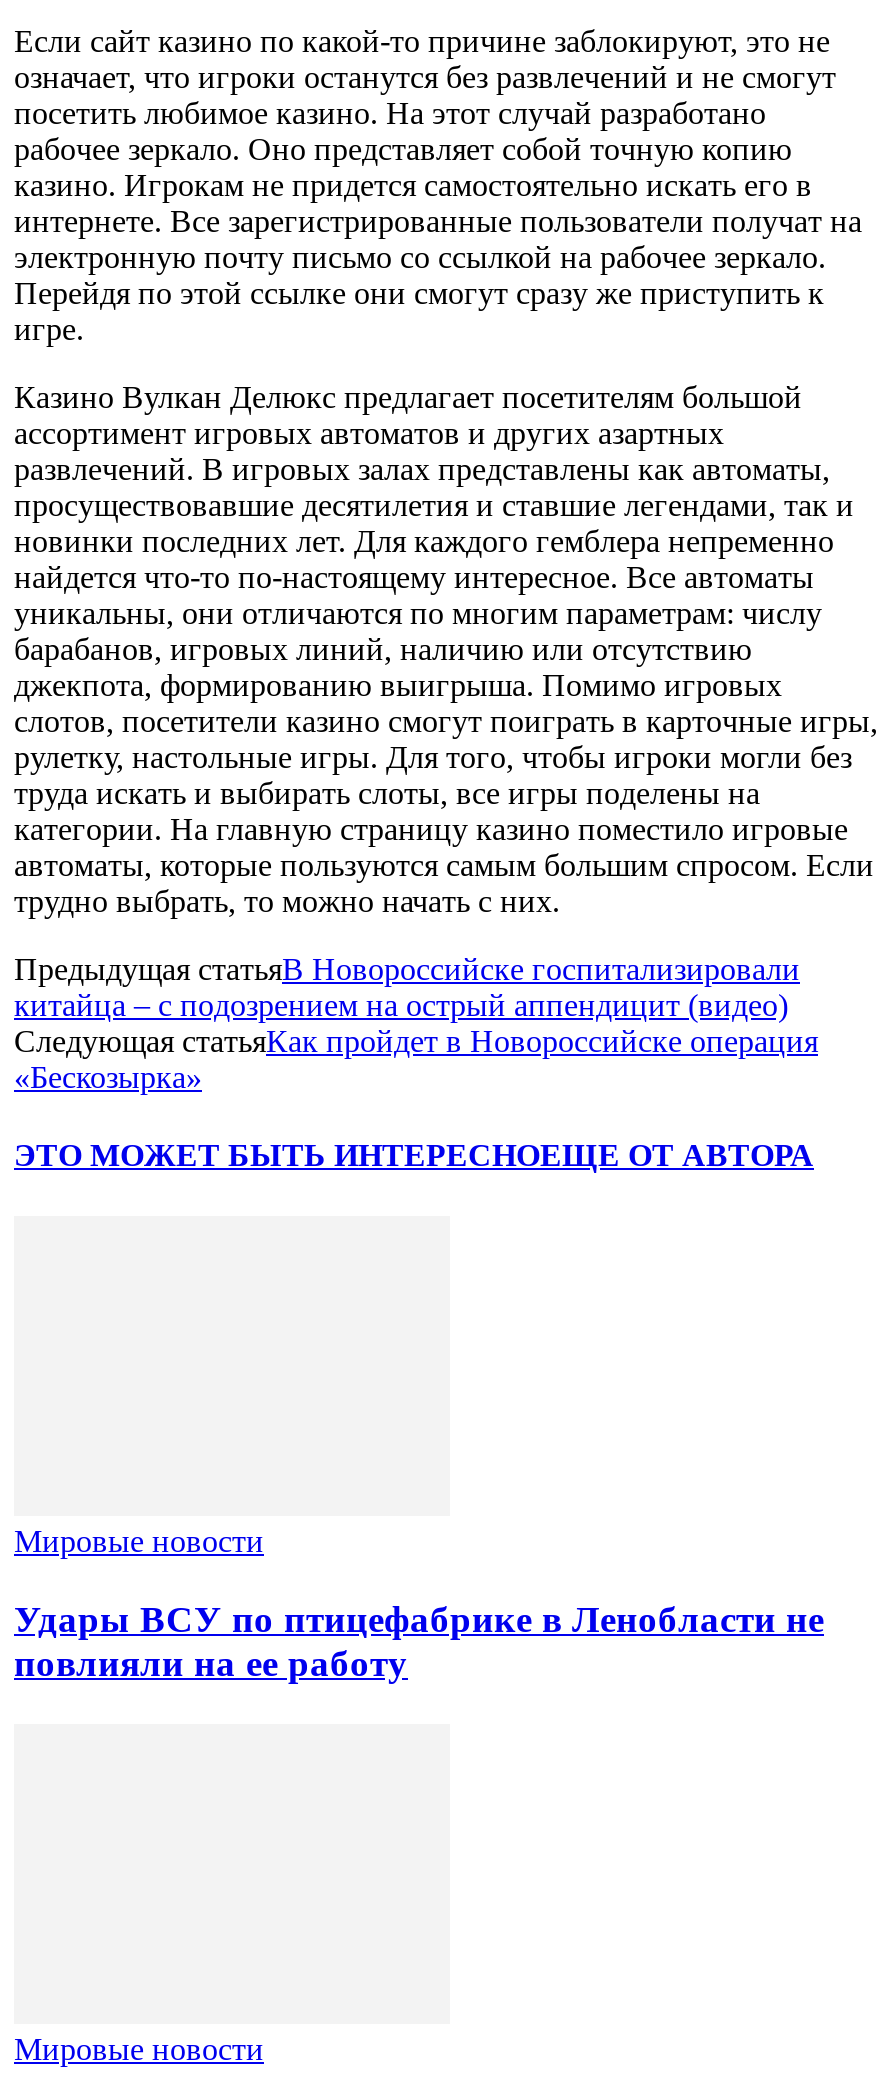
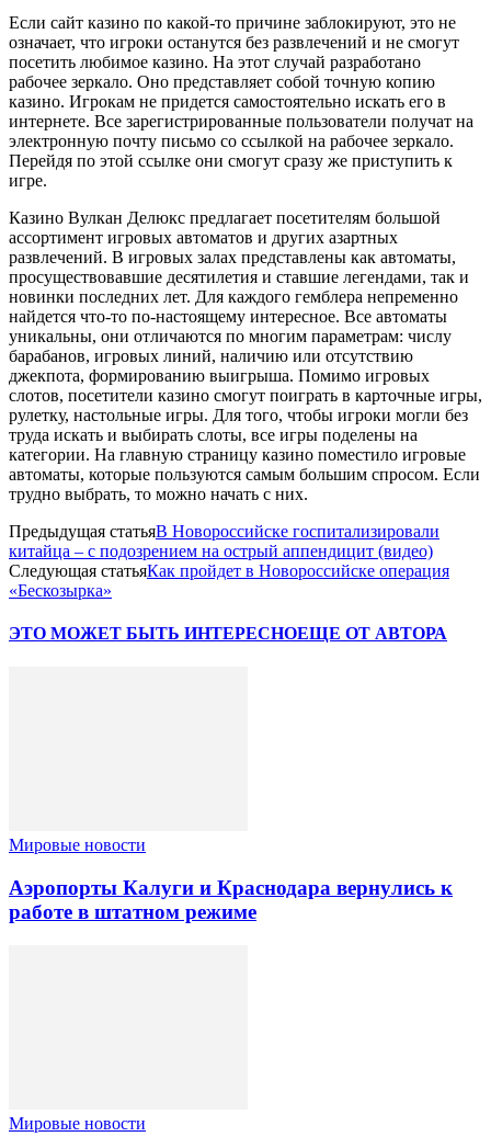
- Удары ВСУ по птицефабрике в Ленобласти не
- повлияли на ее работу
+ Аэропорты Калуги и Краснодара вернулись к
+ работе в штатном режиме
